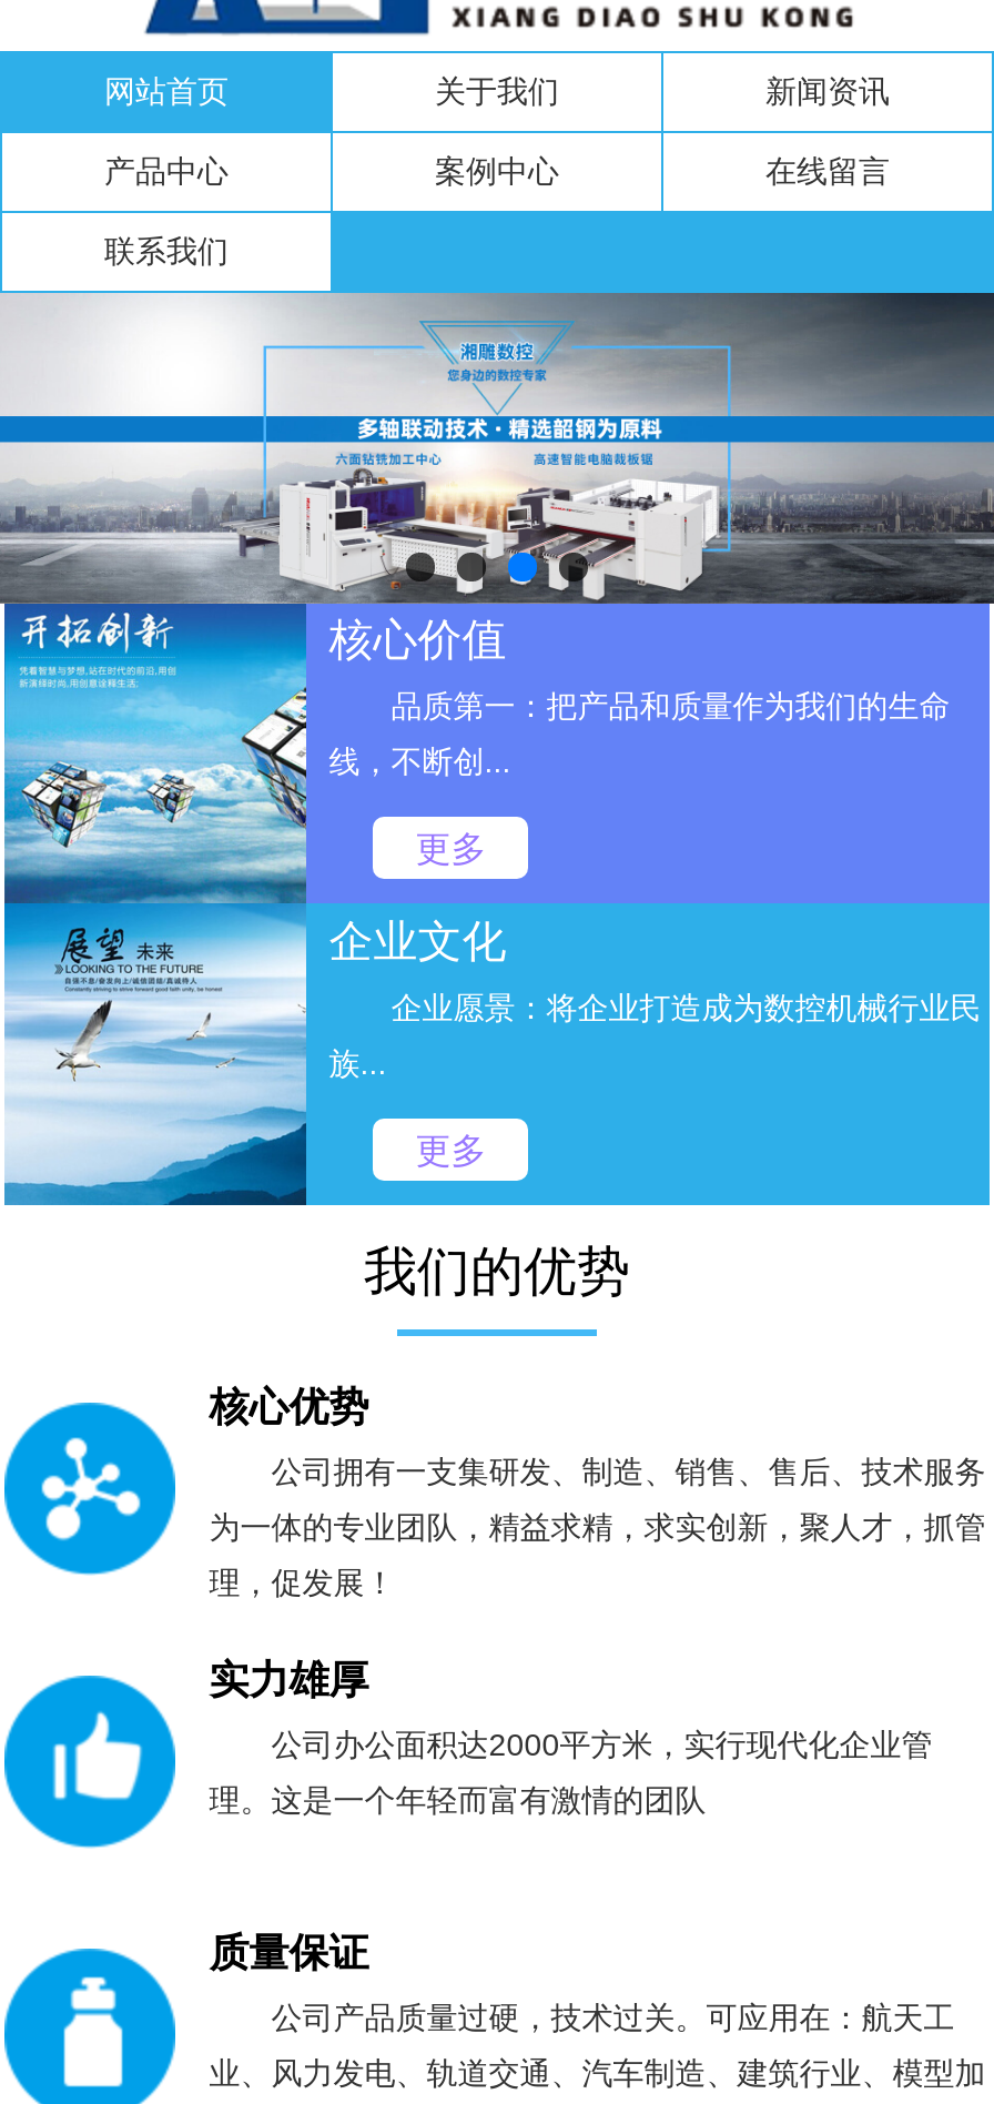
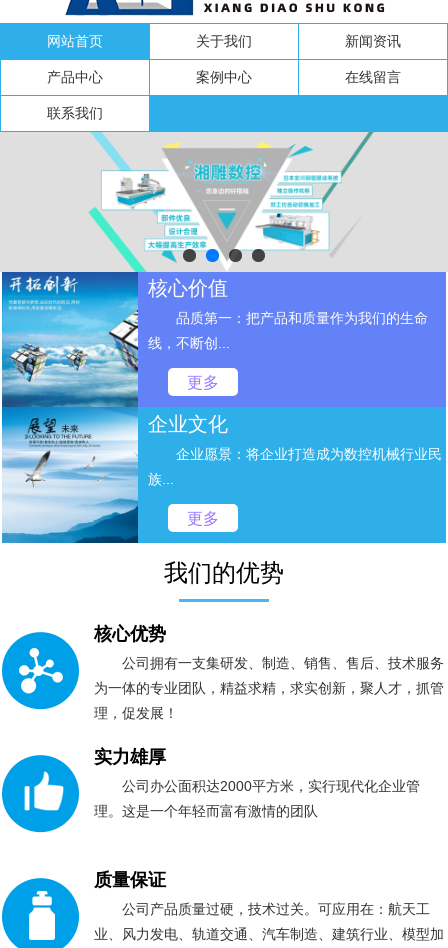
- [image]
+ [image]
